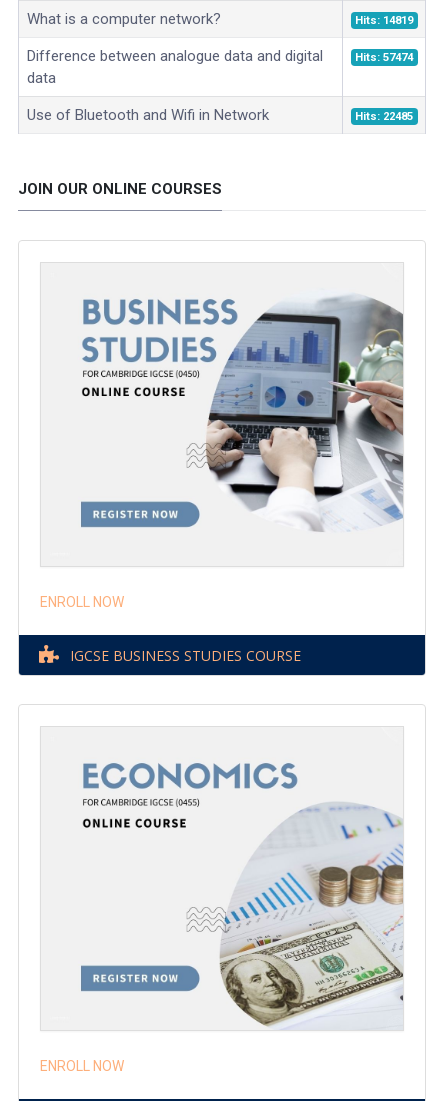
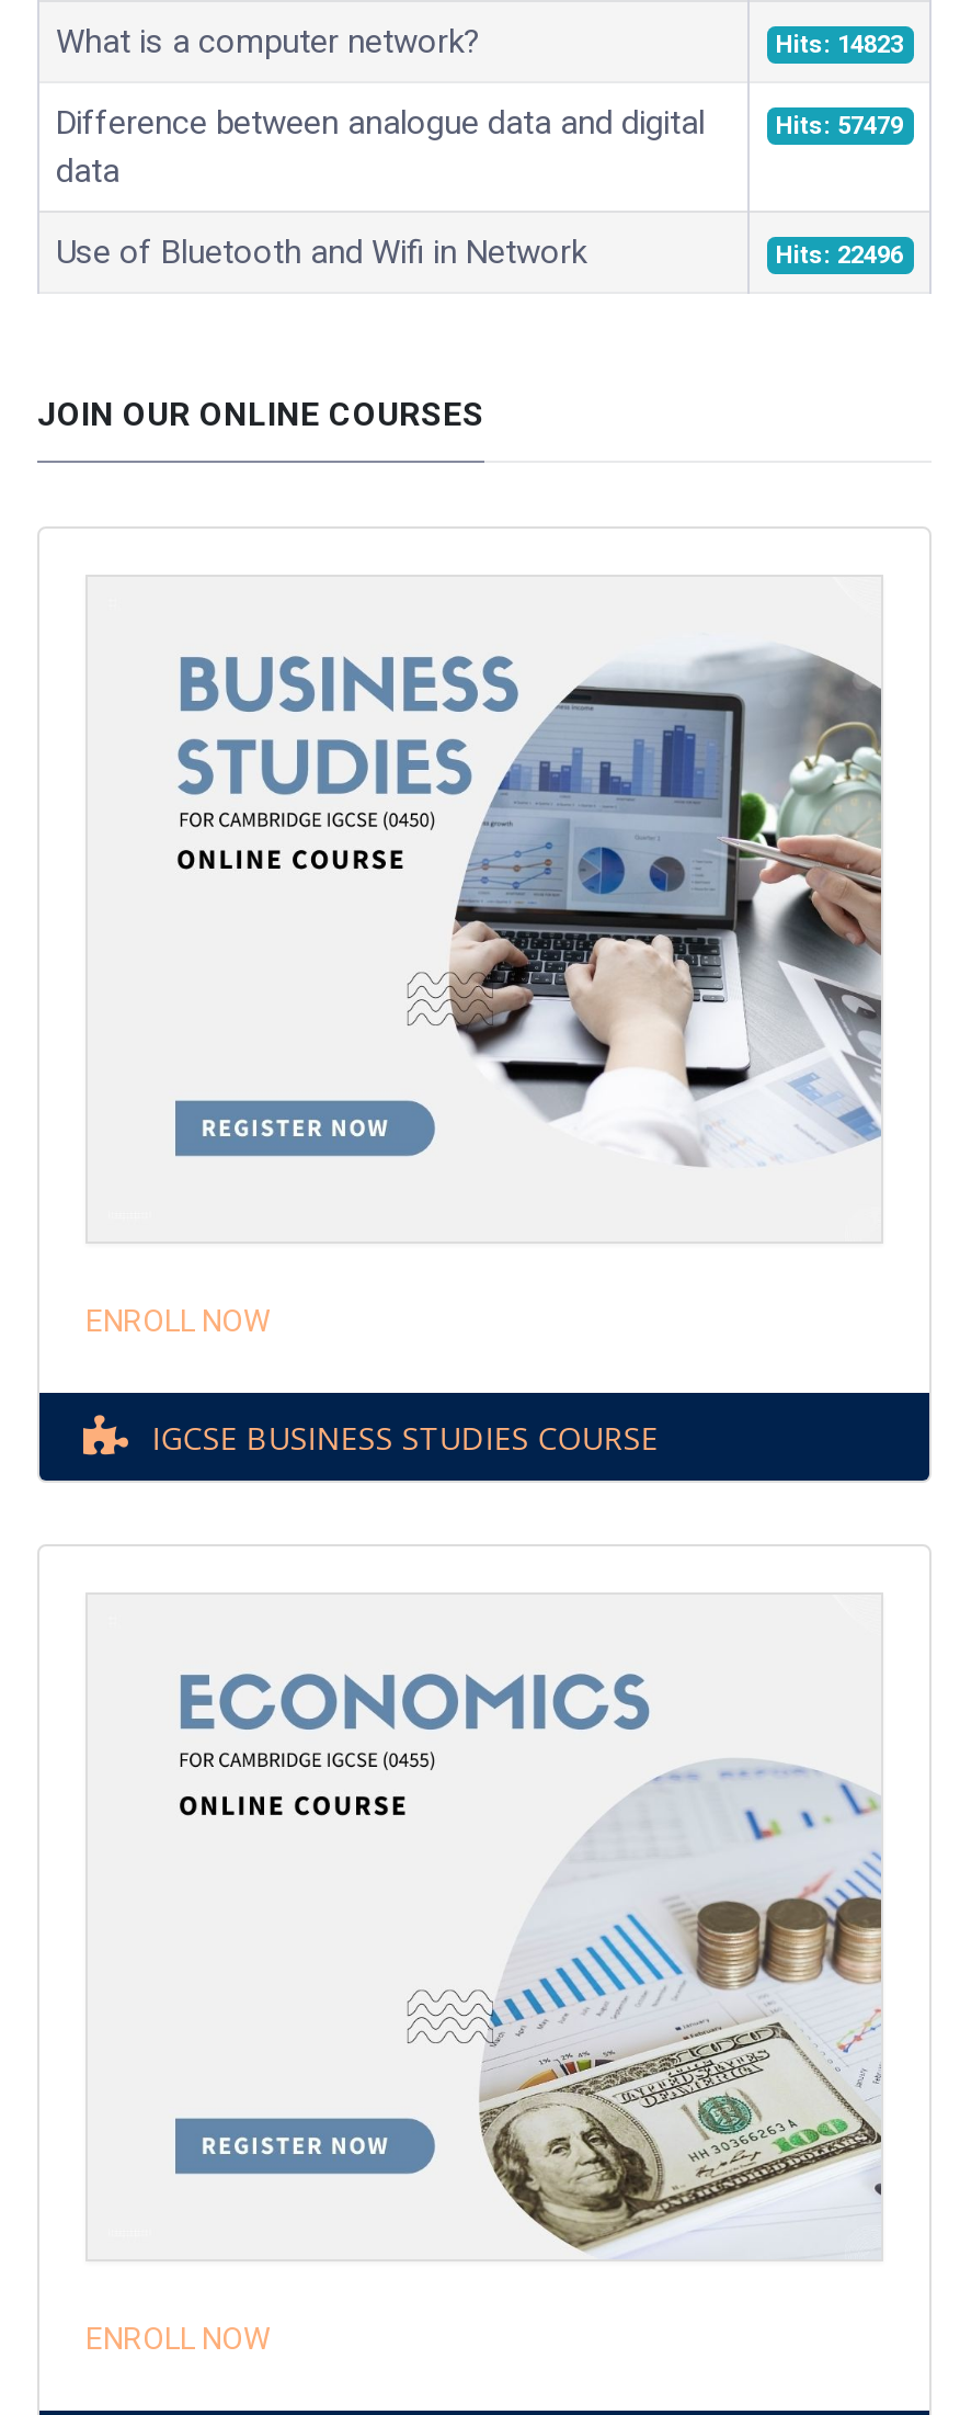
- Hits: 14819
+ Hits: 14823

- Hits: 57474
+ Hits: 57479

- Hits: 22485
+ Hits: 22496
